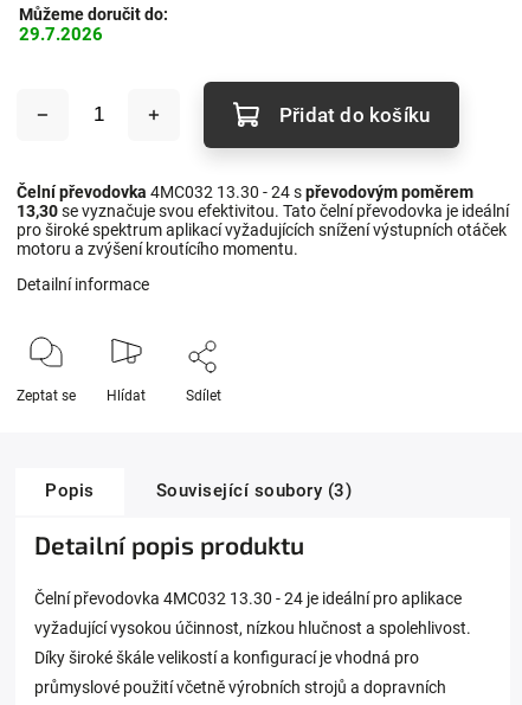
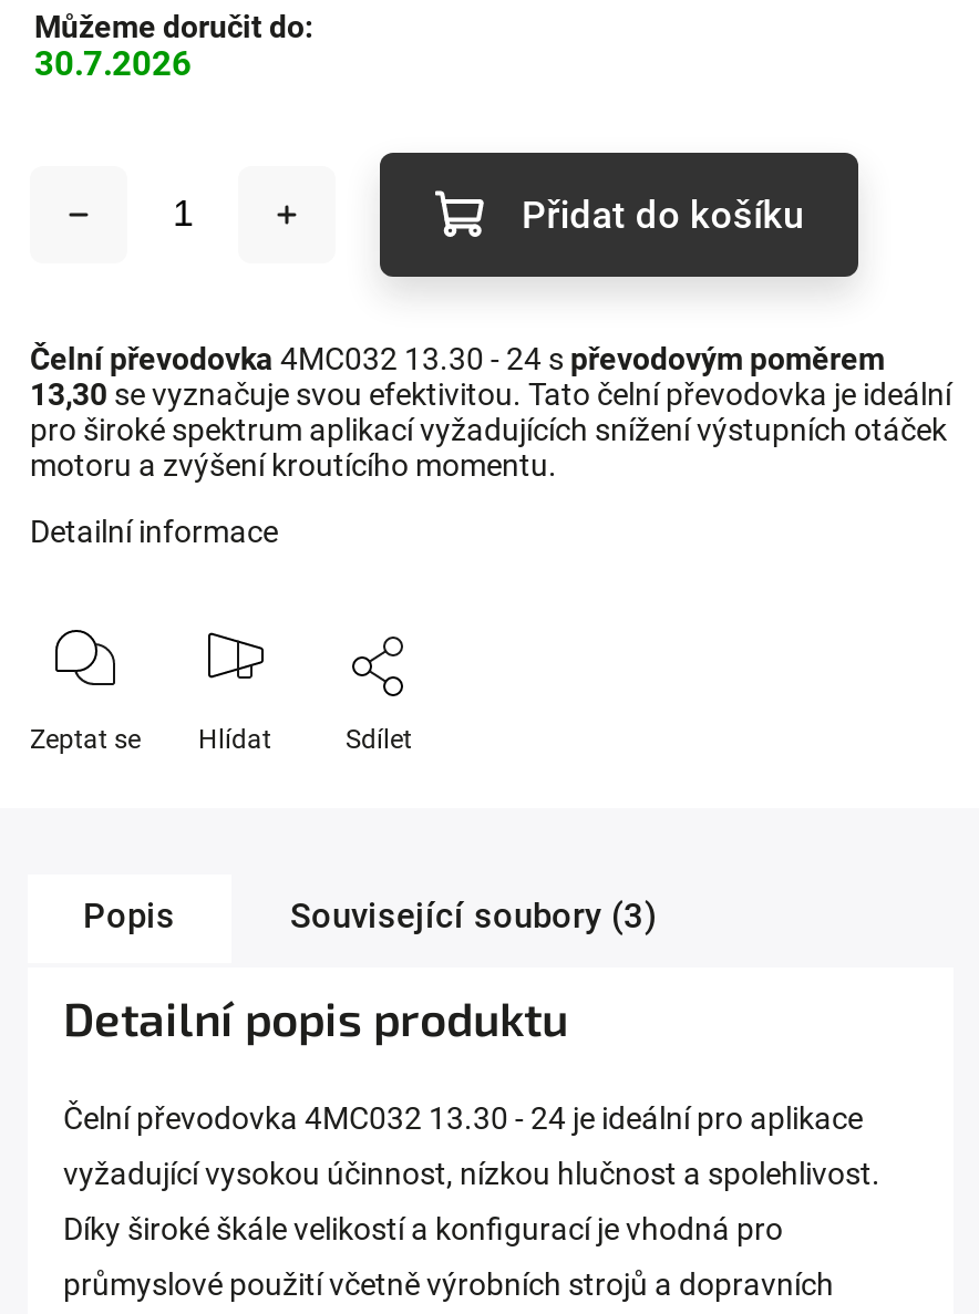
- 29.7.2026
+ 30.7.2026
